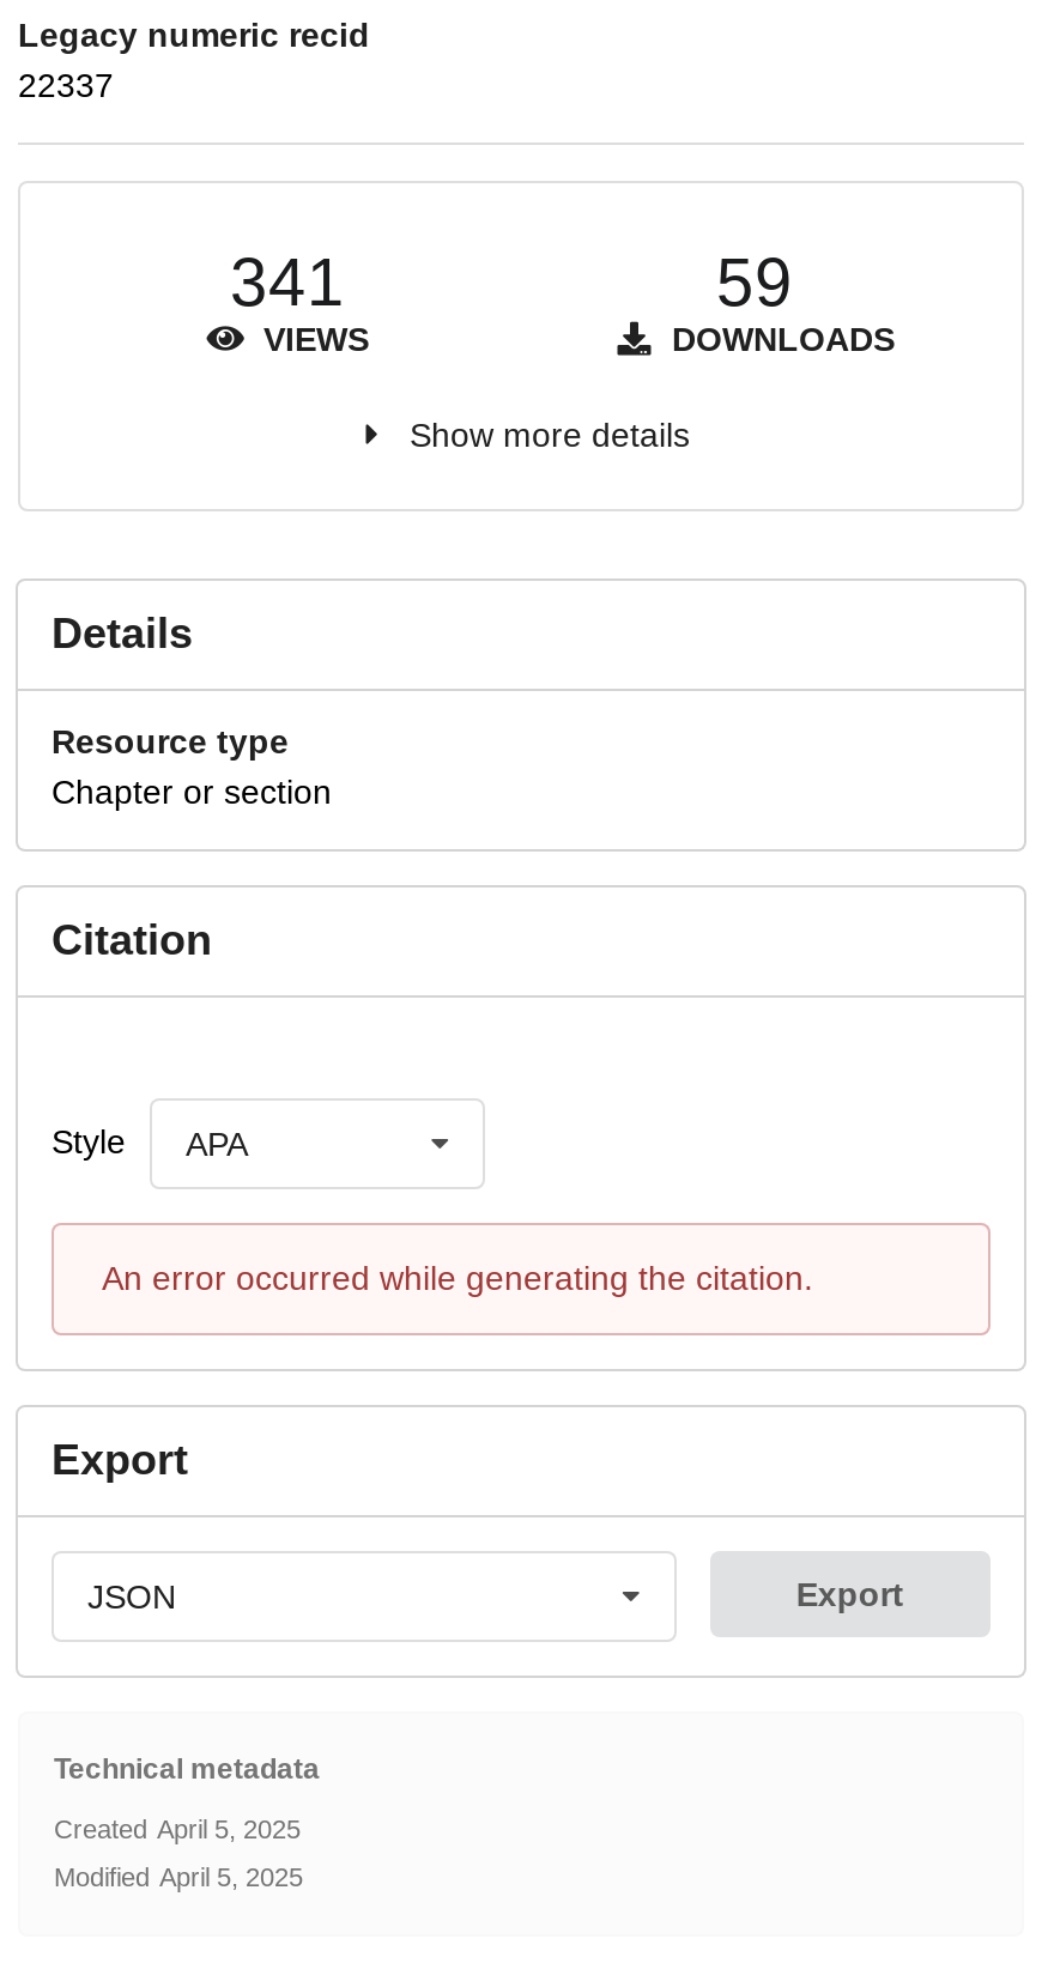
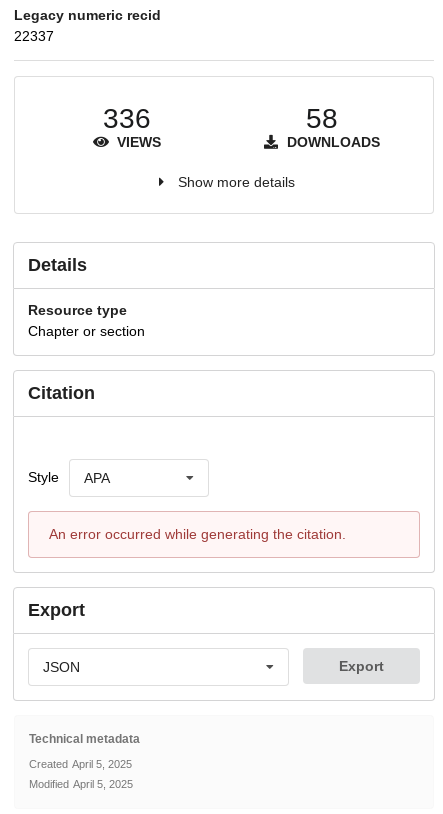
- 341
+ 336

- 59
+ 58
